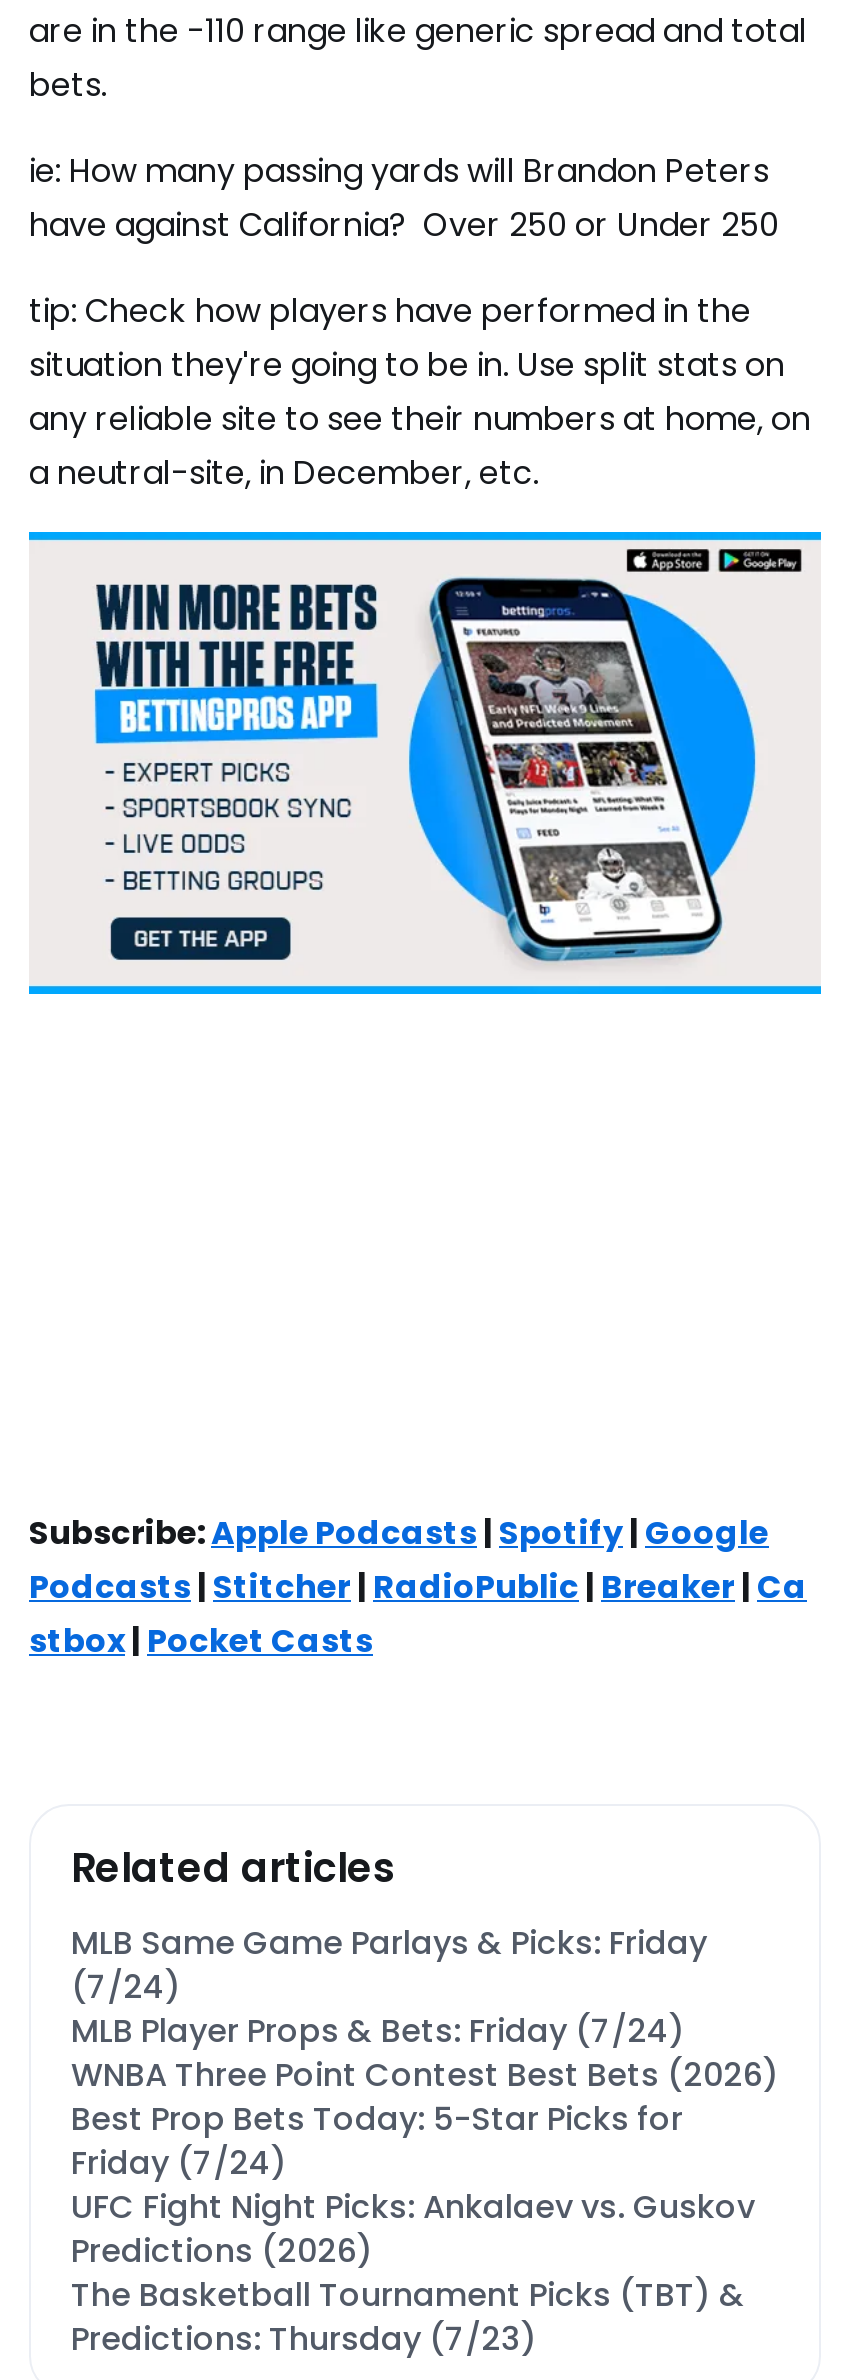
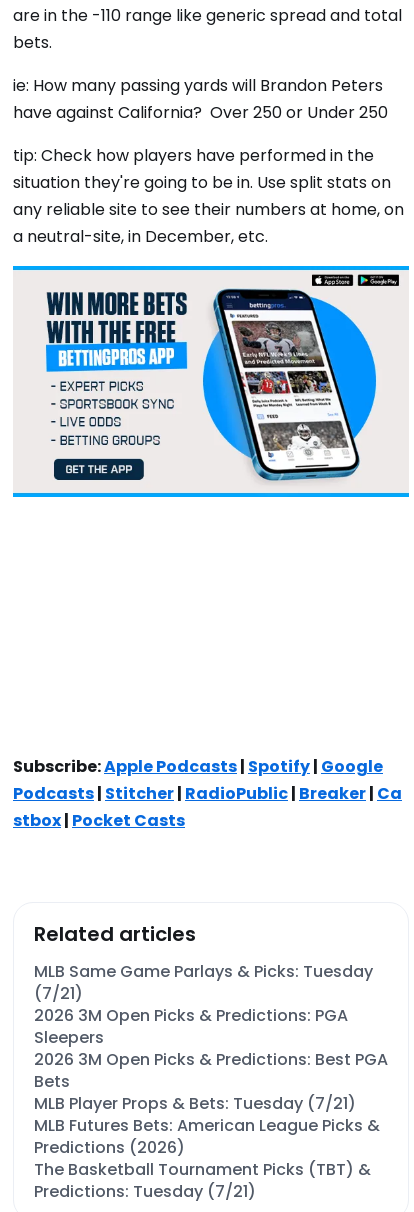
- MLB Same Game Parlays & Picks: Friday
- (7/24)
- MLB Player Props & Bets: Friday (7/24)
- WNBA Three Point Contest Best Bets (2026)
- Best Prop Bets Today: 5-Star Picks for
- Friday (7/24)
- UFC Fight Night Picks: Ankalaev vs. Guskov
+ MLB Same Game Parlays & Picks: Tuesday
+ (7/21)
+ 2026 3M Open Picks & Predictions: PGA
+ Sleepers
+ 2026 3M Open Picks & Predictions: Best PGA
+ Bets
+ MLB Player Props & Bets: Tuesday (7/21)
+ MLB Futures Bets: American League Picks &

- Predictions: Thursday (7/23)
+ Predictions: Tuesday (7/21)
